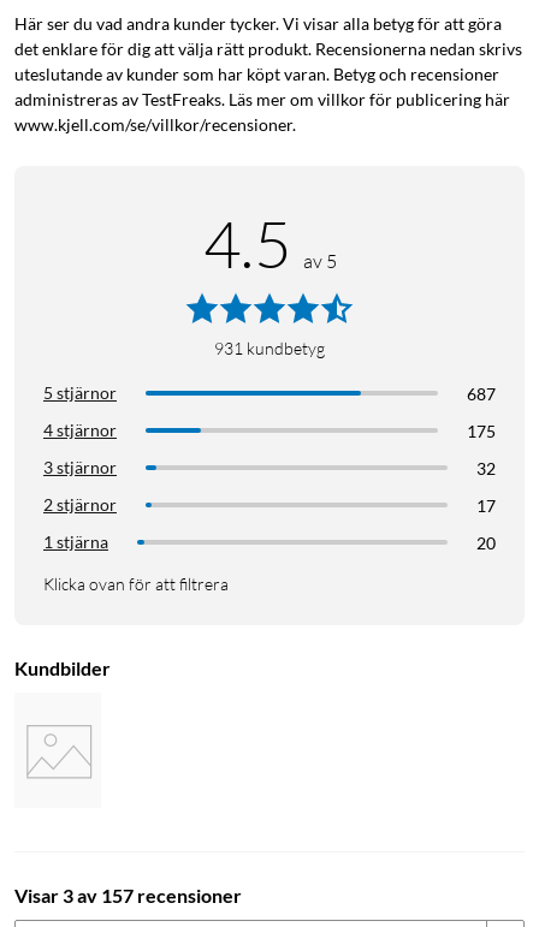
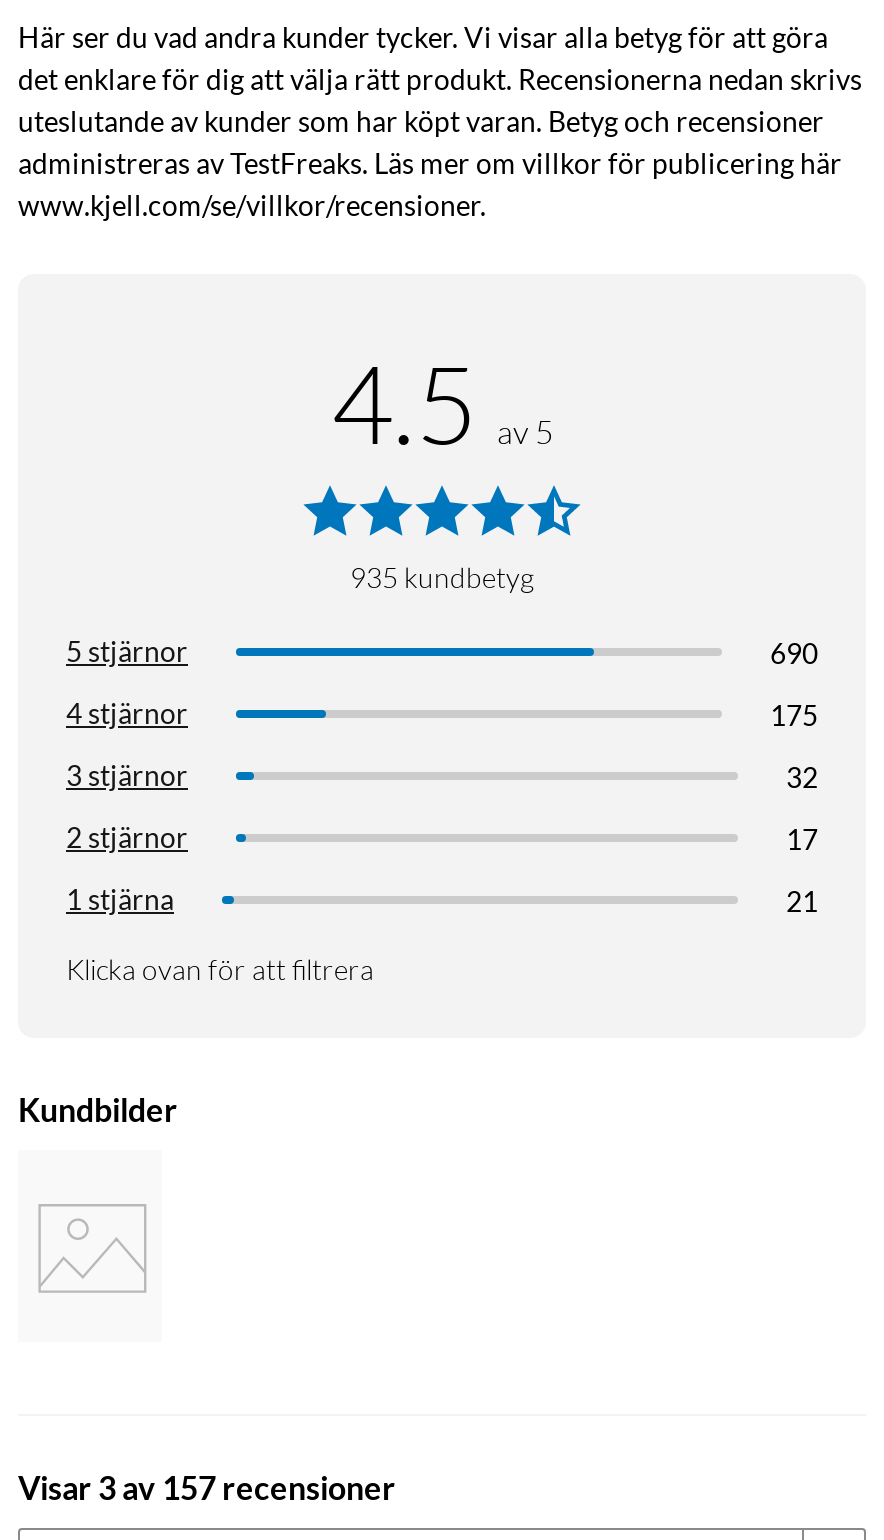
- 931 kundbetyg
+ 935 kundbetyg

- 687
+ 690

- 20
+ 21
